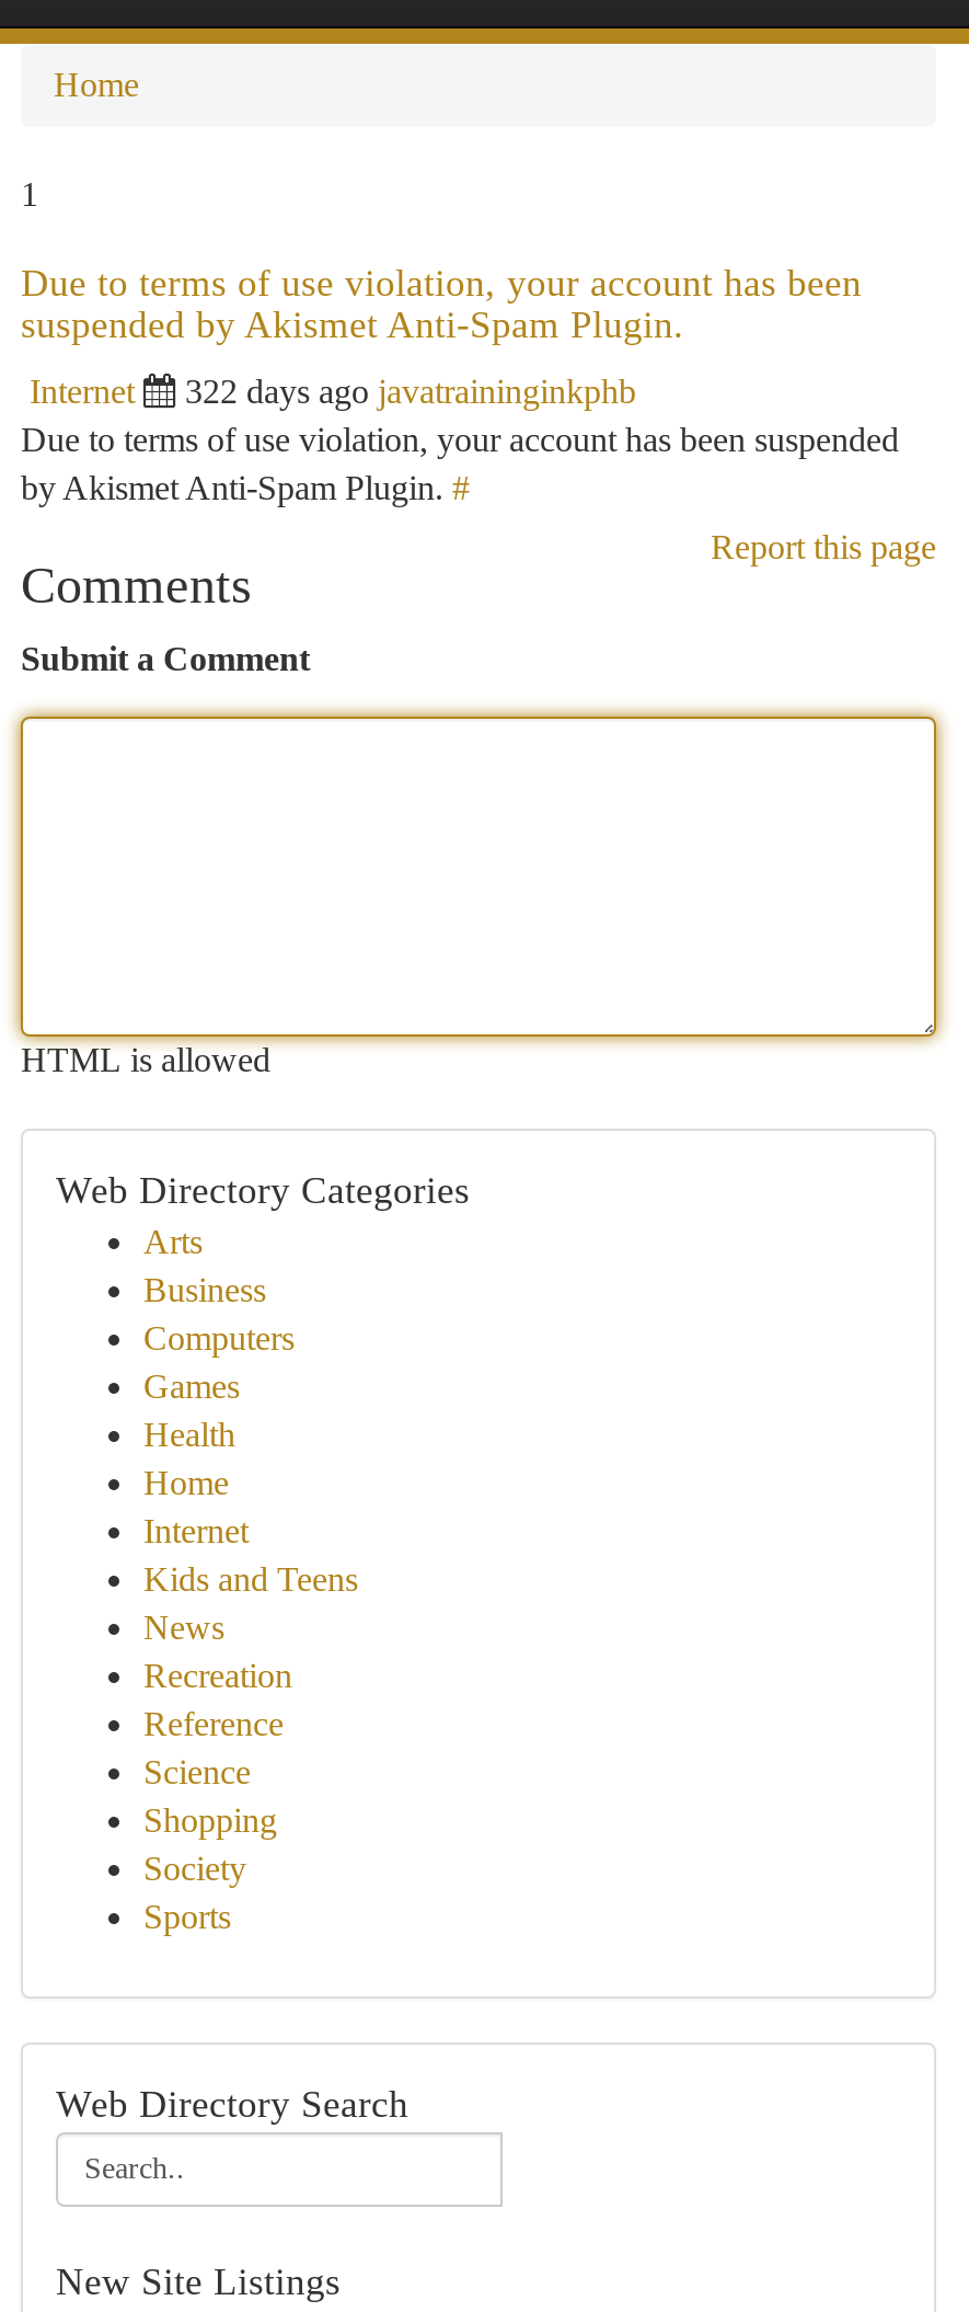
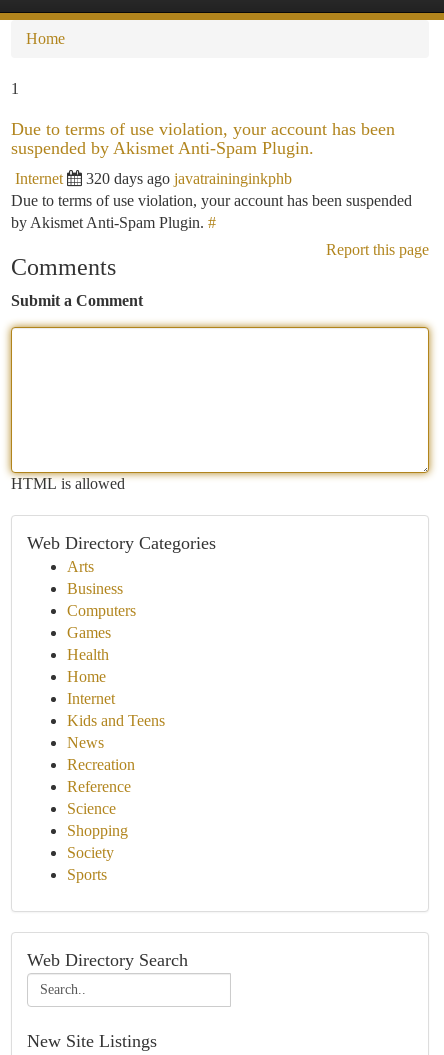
- 322 days ago javatraininginkphb
+ 320 days ago javatraininginkphb
